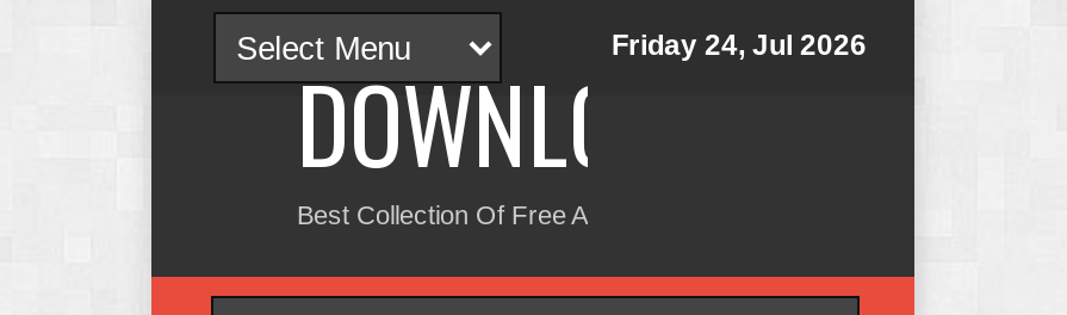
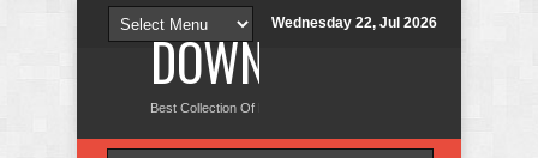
- Friday 24, Jul 2026
+ Wednesday 22, Jul 2026
